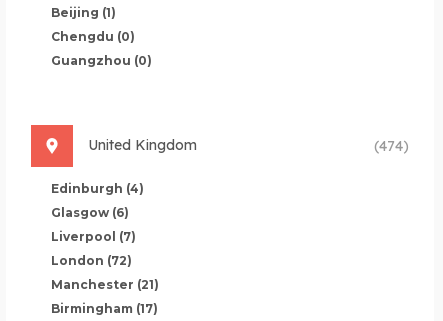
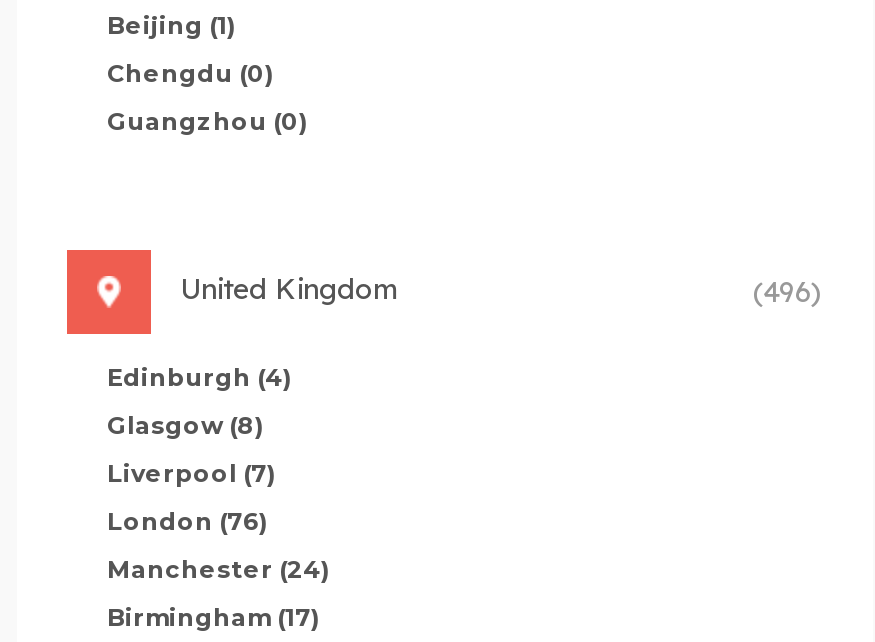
- (474)
+ (496)

- Glasgow (6)
+ Glasgow (8)

- London (72)
+ London (76)

- Manchester (21)
+ Manchester (24)
